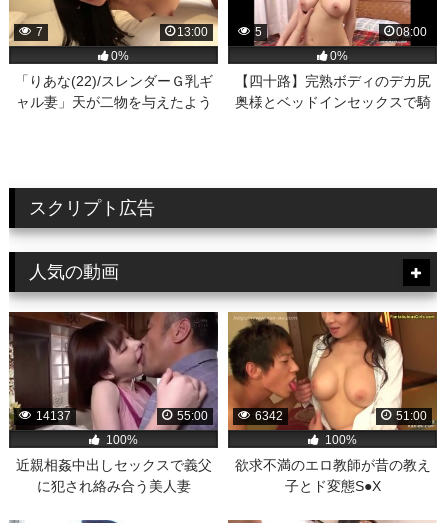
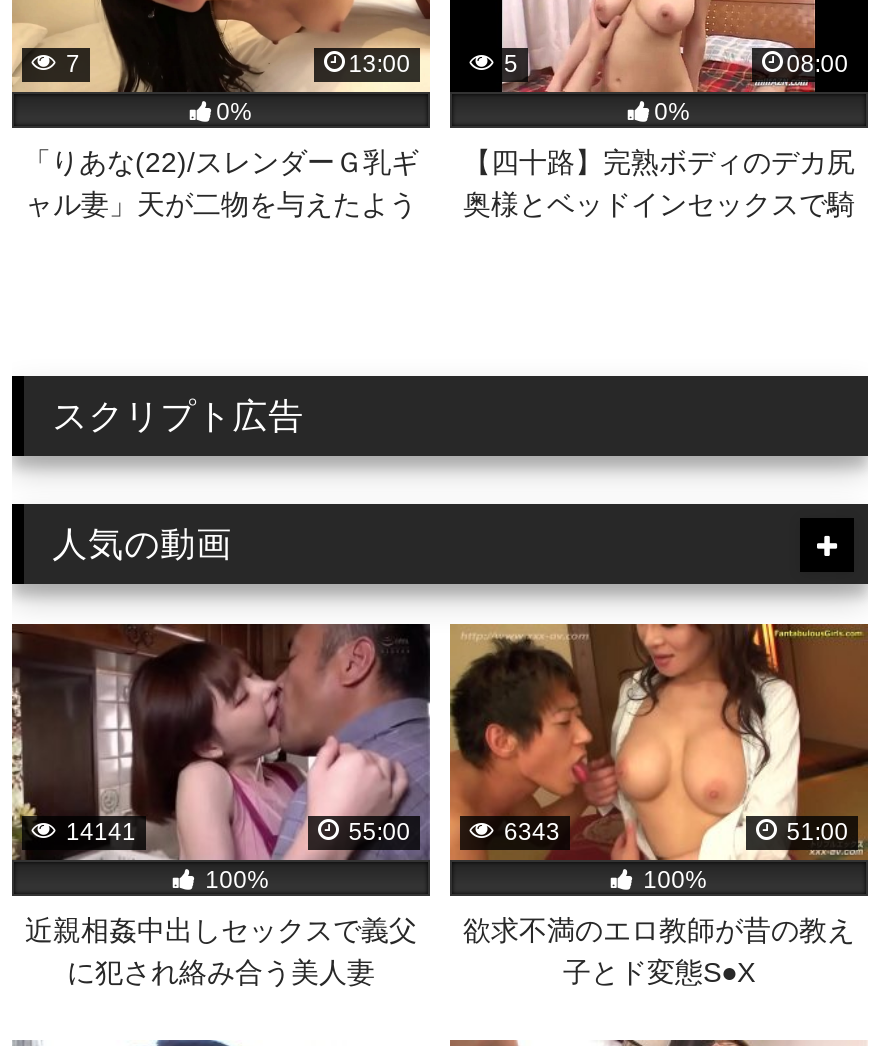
- 14137
+ 14141

- 6342
+ 6343
